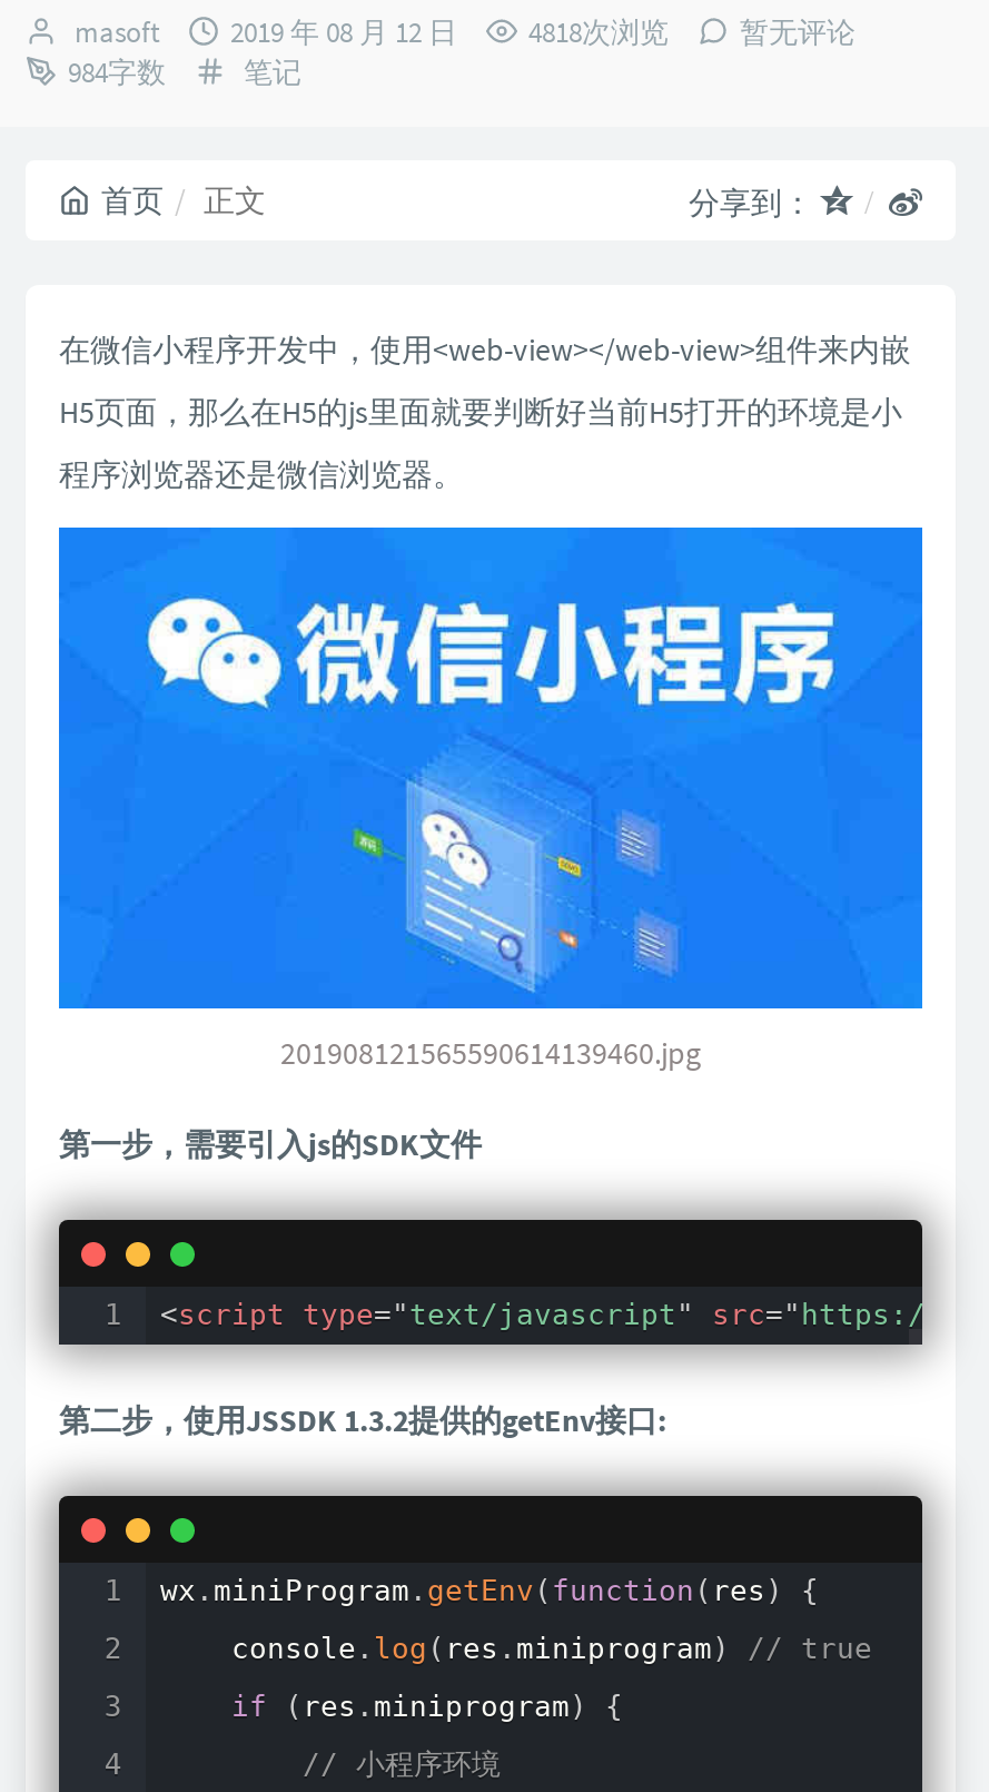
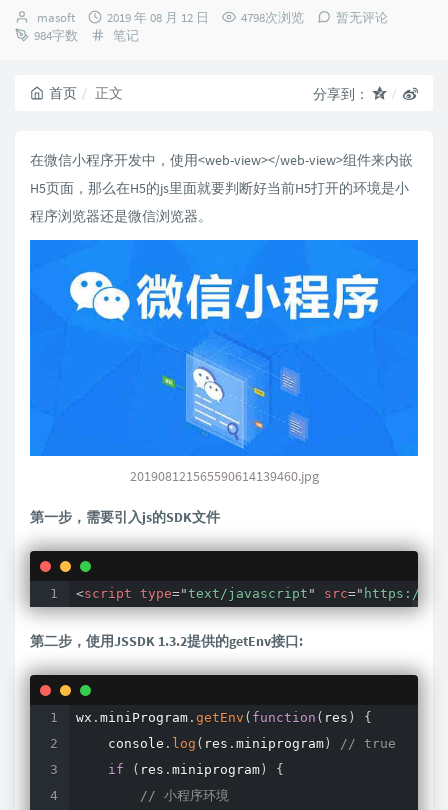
- 4818次浏览
+ 4798次浏览
